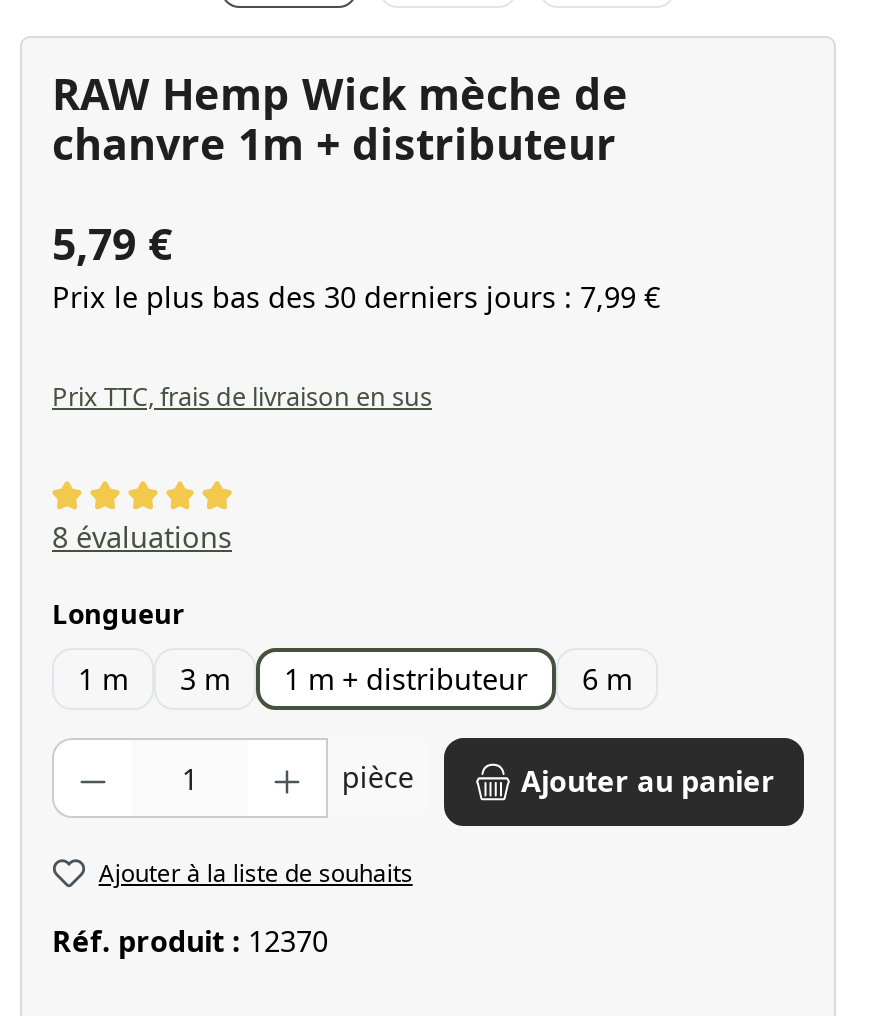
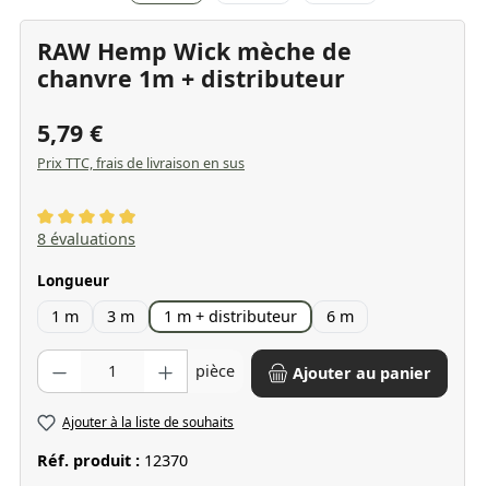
- Prix le plus bas des 30 derniers jours : 7,99 €
